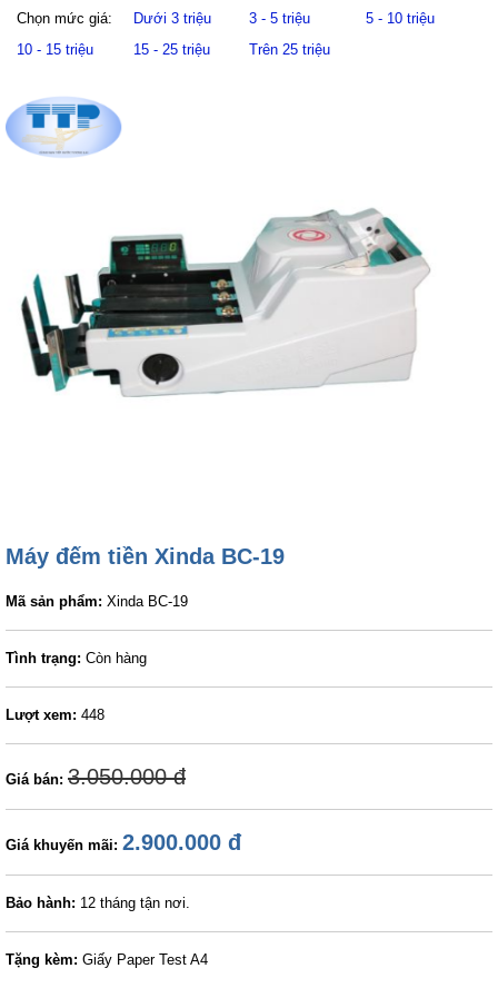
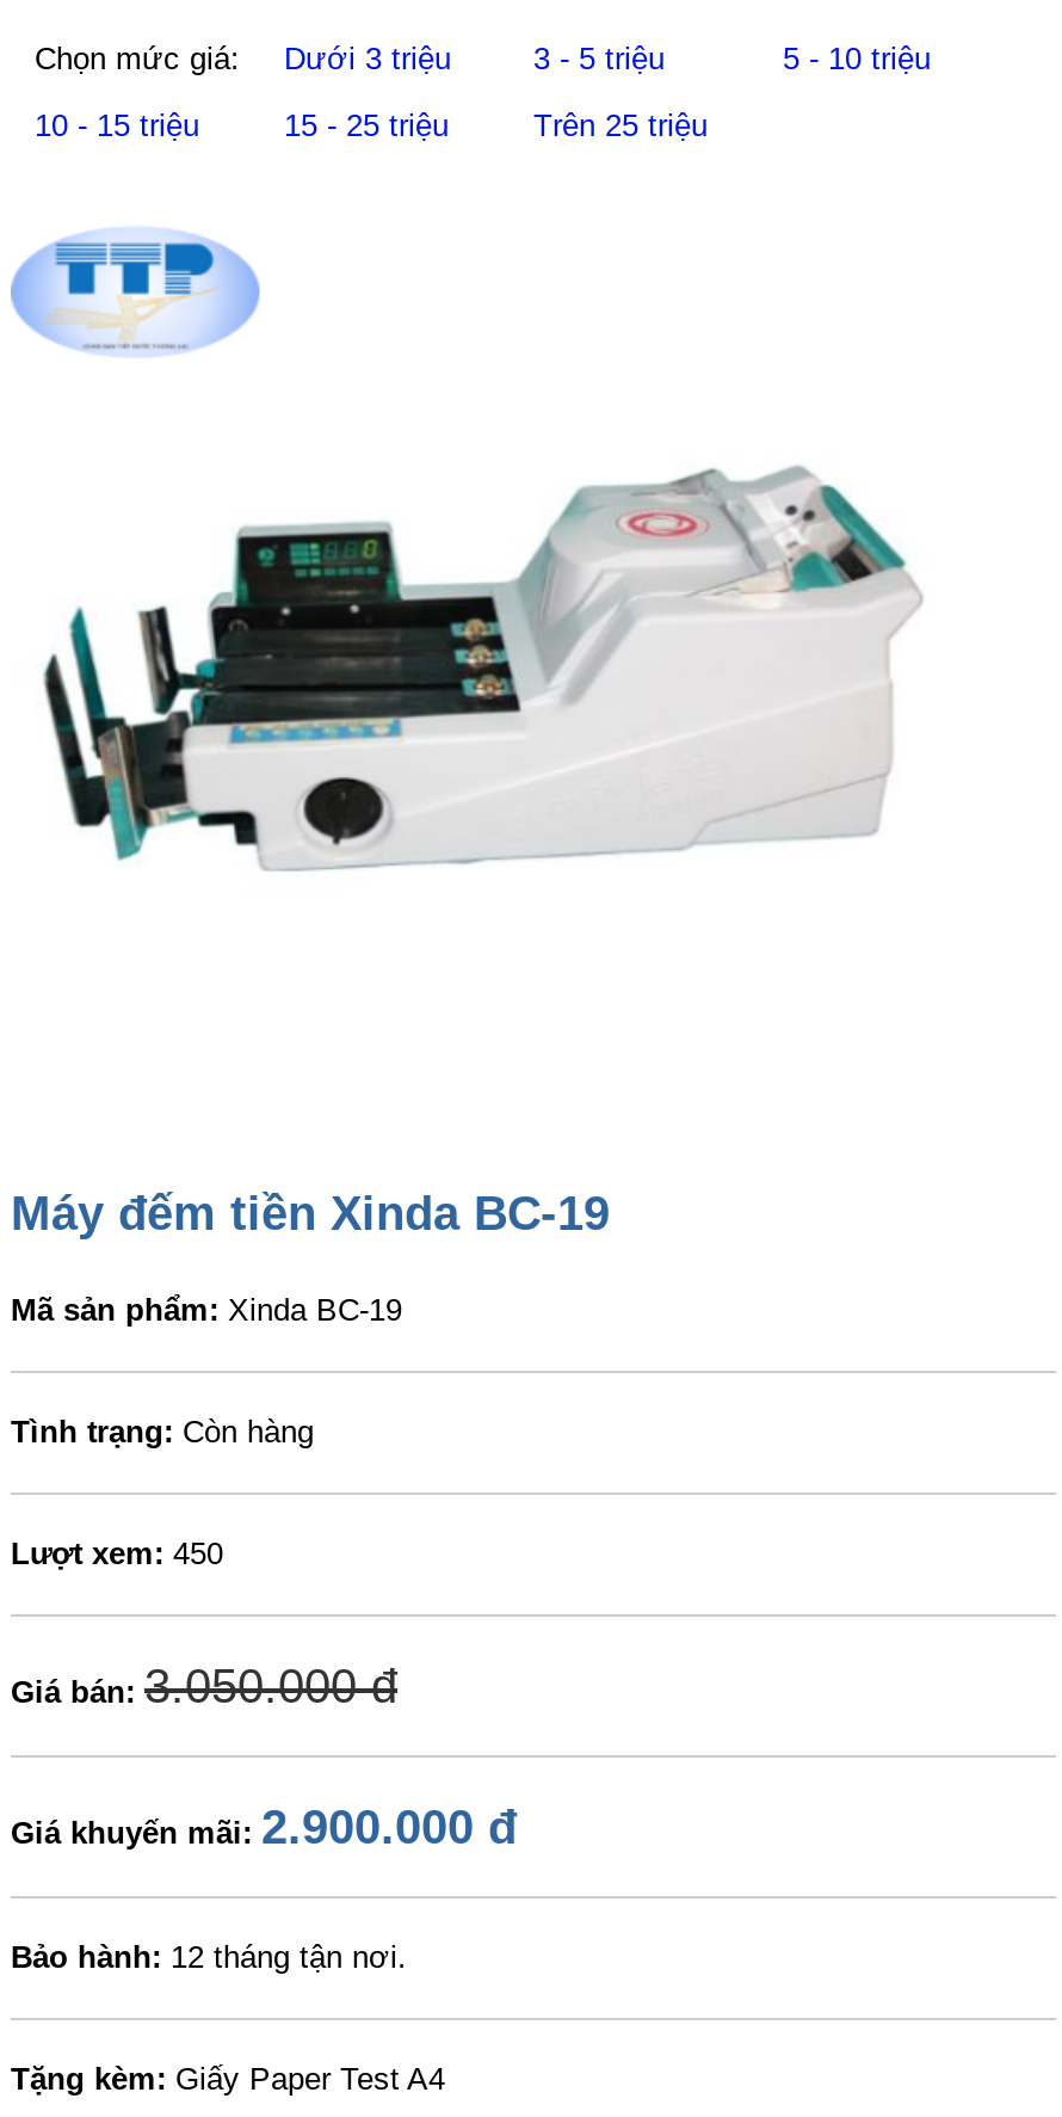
- Lượt xem: 448
+ Lượt xem: 450
